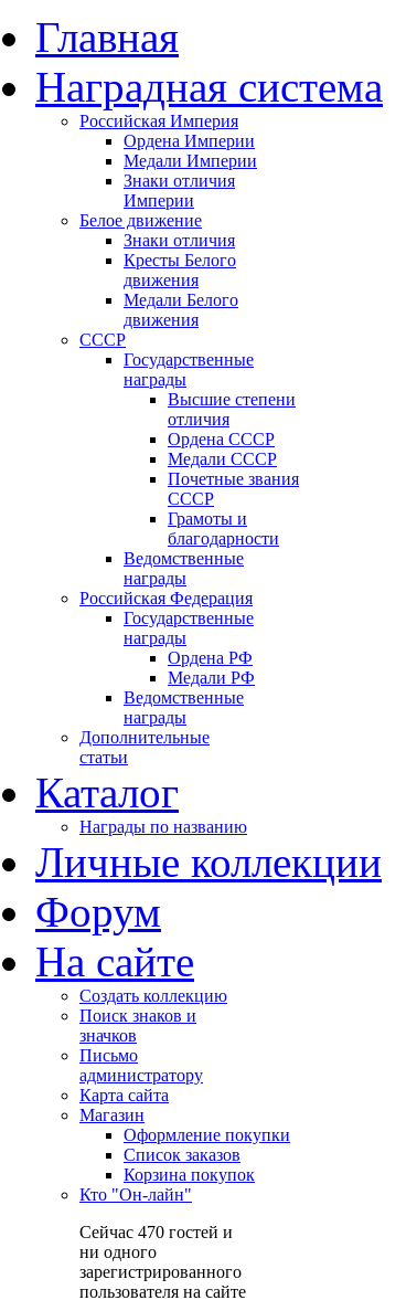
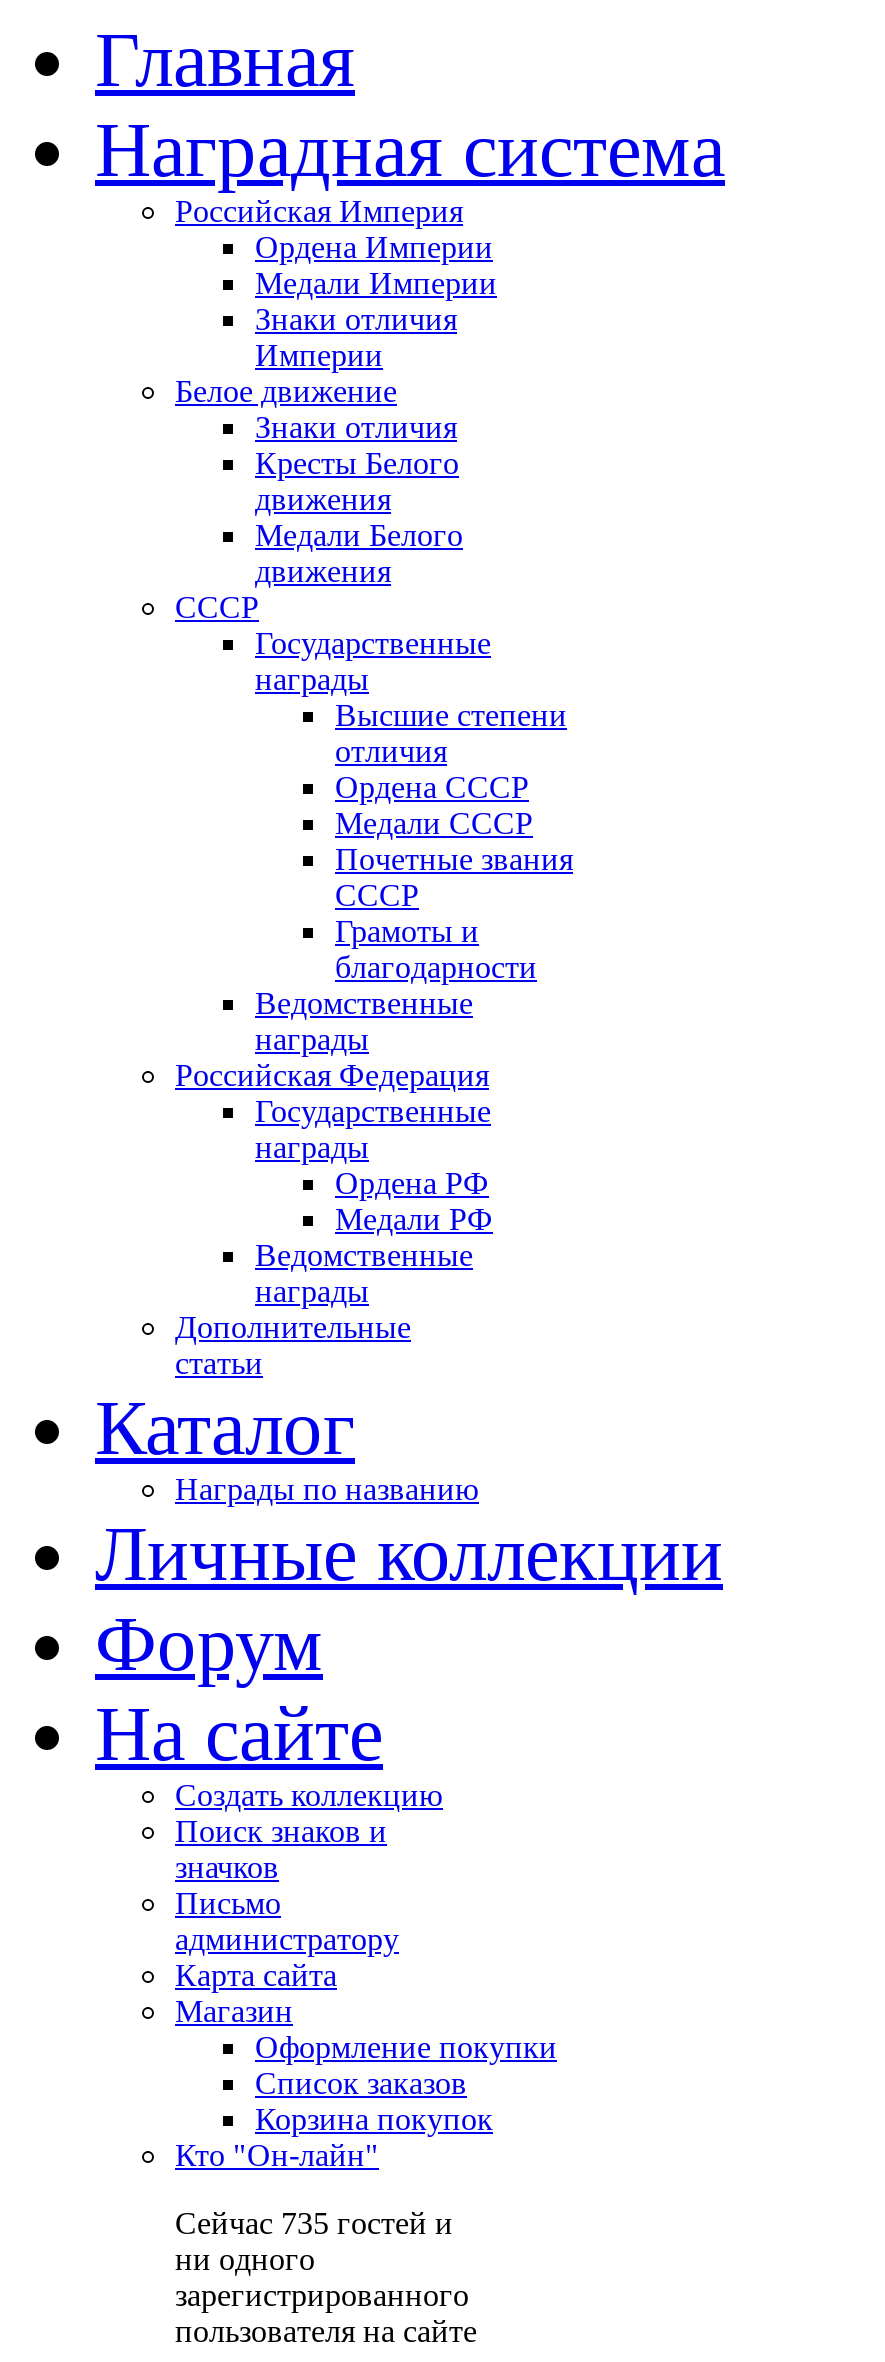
- Сейчас 470 гостей и
+ Сейчас 735 гостей и
